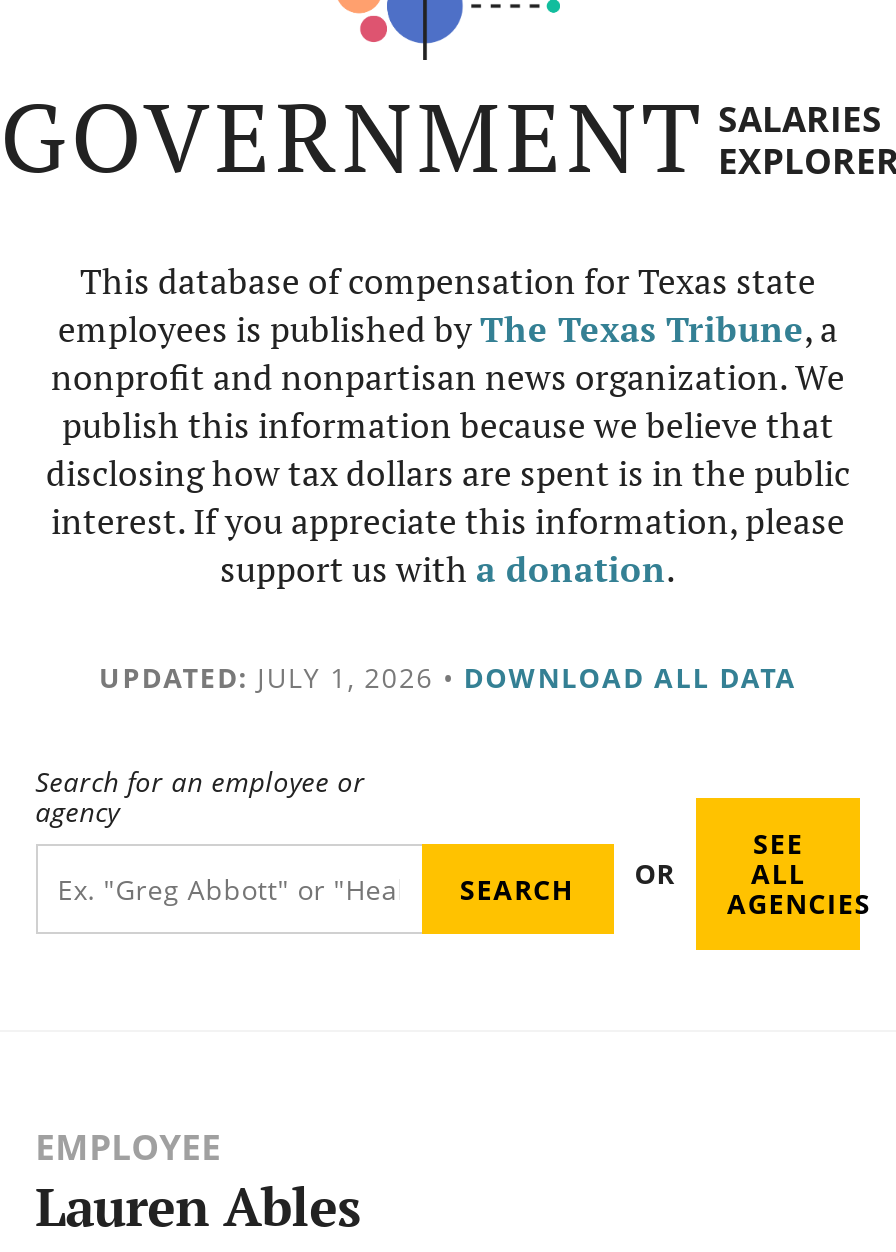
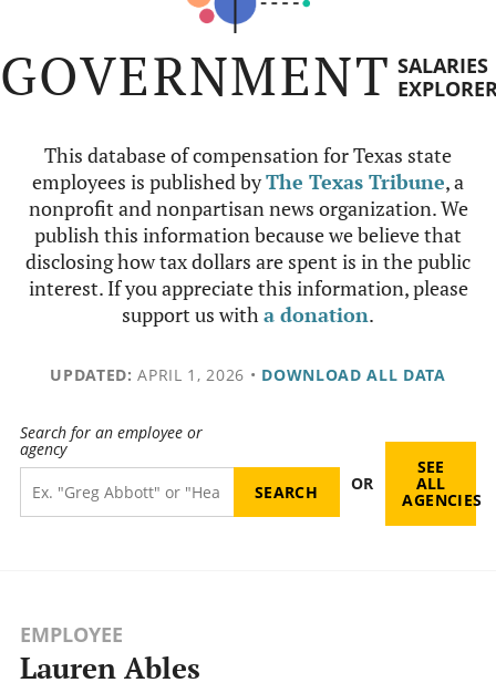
- UPDATED: JULY 1, 2026 • DOWNLOAD ALL DATA
+ UPDATED: APRIL 1, 2026 • DOWNLOAD ALL DATA
